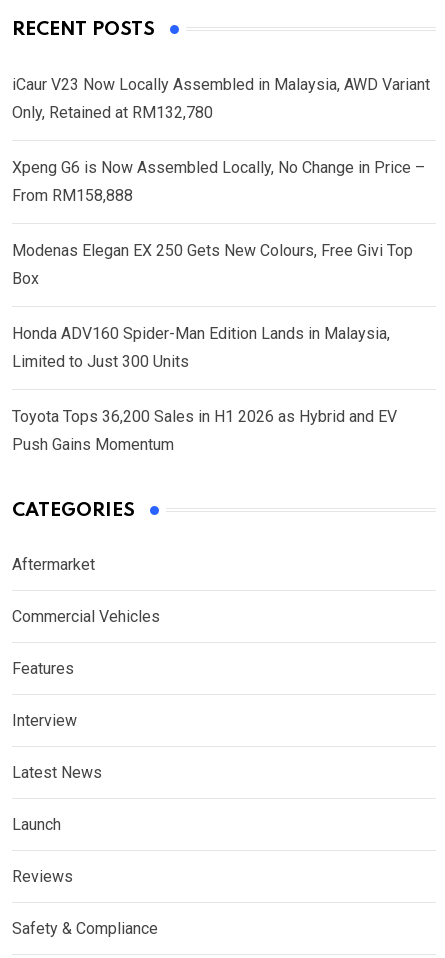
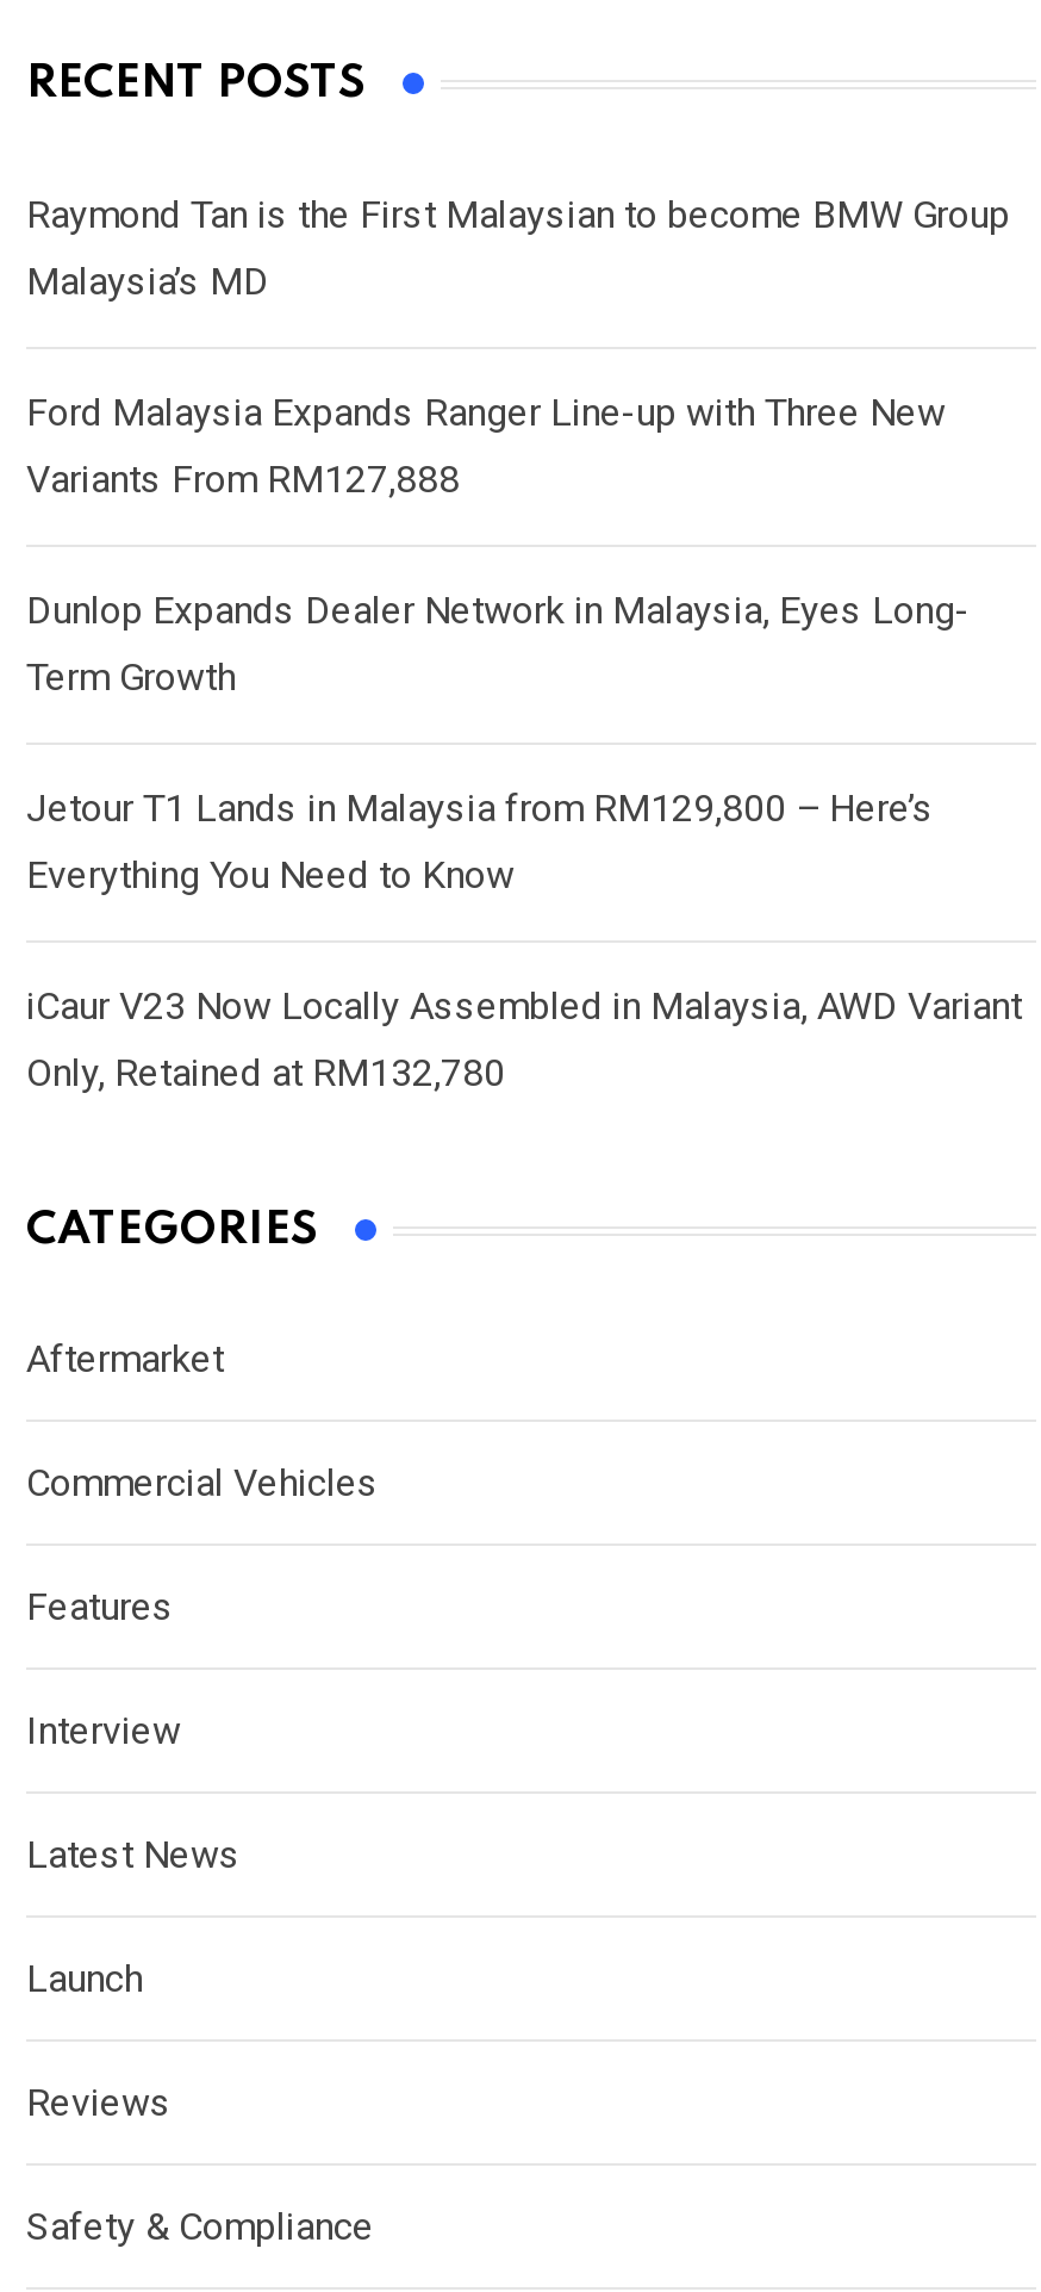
+ Raymond Tan is the First Malaysian to become BMW Group
+ Malaysia’s MD
+ Ford Malaysia Expands Ranger Line-up with Three New
+ Variants From RM127,888
+ Dunlop Expands Dealer Network in Malaysia, Eyes Long-
+ Term Growth
+ Jetour T1 Lands in Malaysia from RM129,800 – Here’s
+ Everything You Need to Know

moved down: iCaur V23 Now Locally Assembled in Malaysia, AWD Variant | Only, Retained at RM132,780

- Xpeng G6 is Now Assembled Locally, No Change in Price –
- From RM158,888
- Modenas Elegan EX 250 Gets New Colours, Free Givi Top
- Box
- Honda ADV160 Spider-Man Edition Lands in Malaysia,
- Limited to Just 300 Units
- Toyota Tops 36,200 Sales in H1 2026 as Hybrid and EV
- Push Gains Momentum
